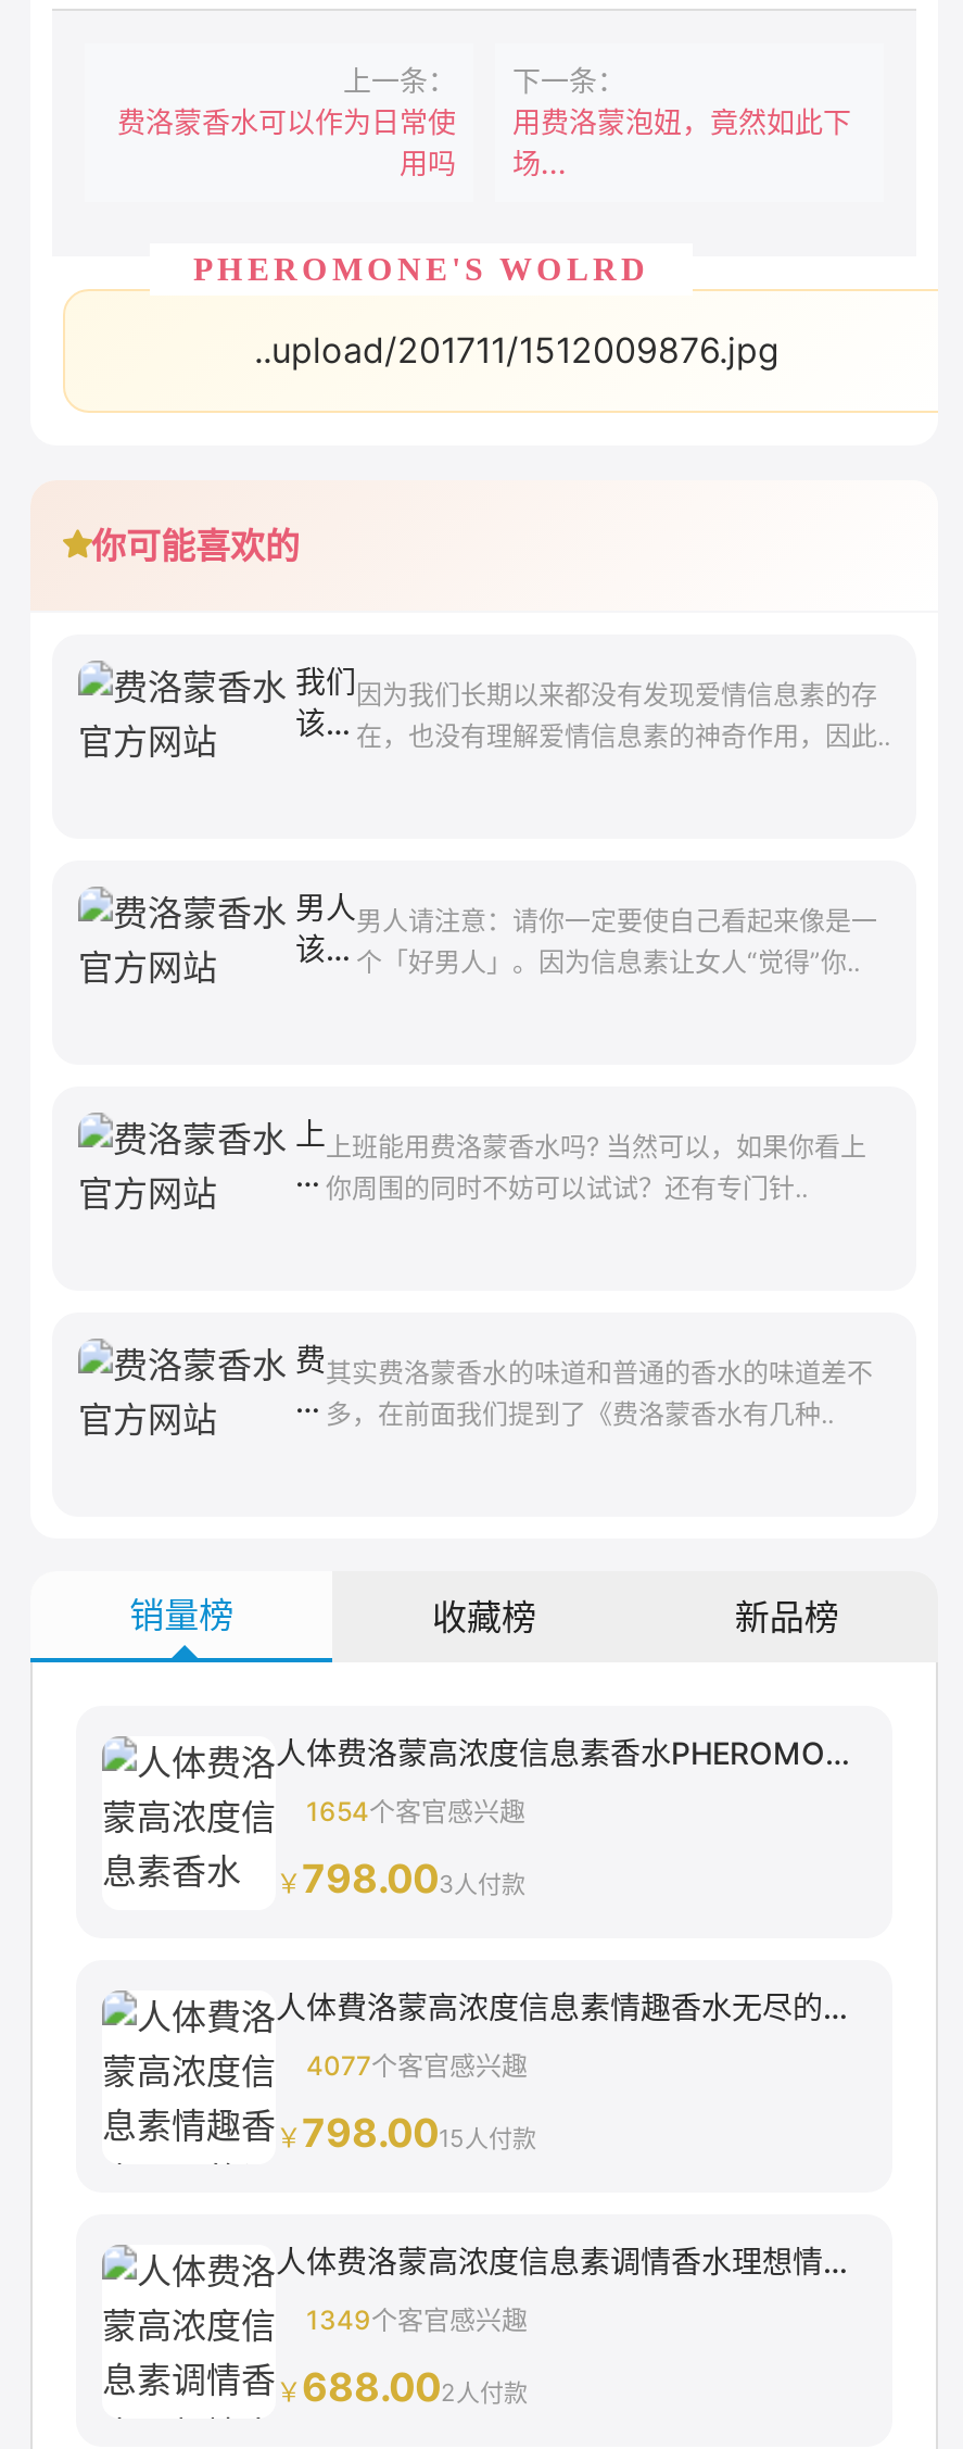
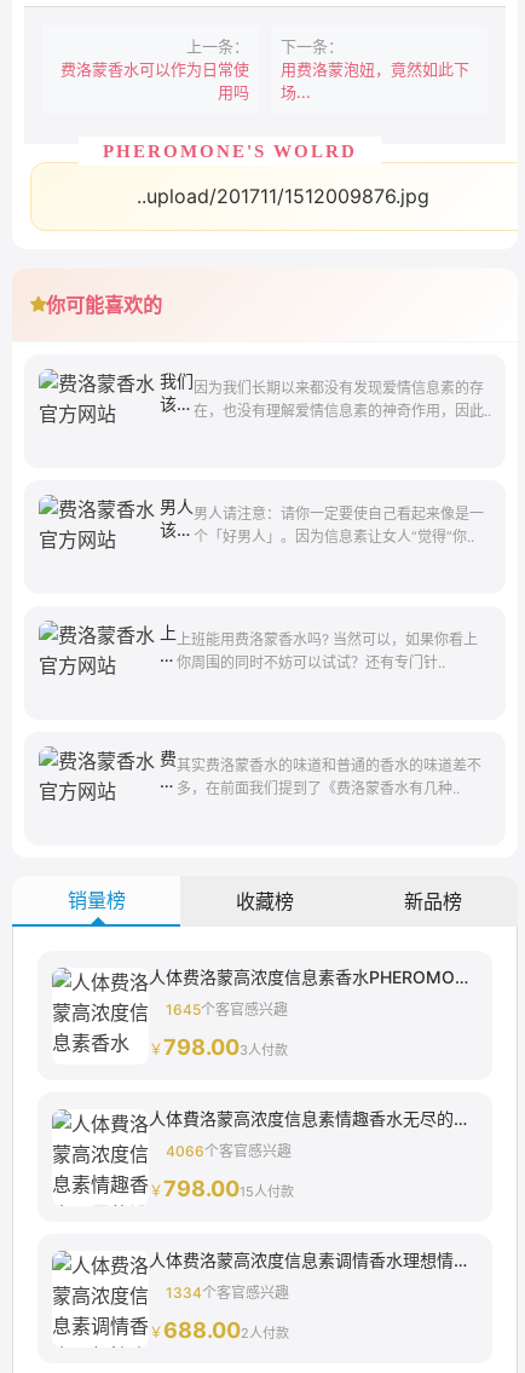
- 1654个客官感兴趣
+ 1645个客官感兴趣

- 4077个客官感兴趣
+ 4066个客官感兴趣

- 1349个客官感兴趣
+ 1334个客官感兴趣
